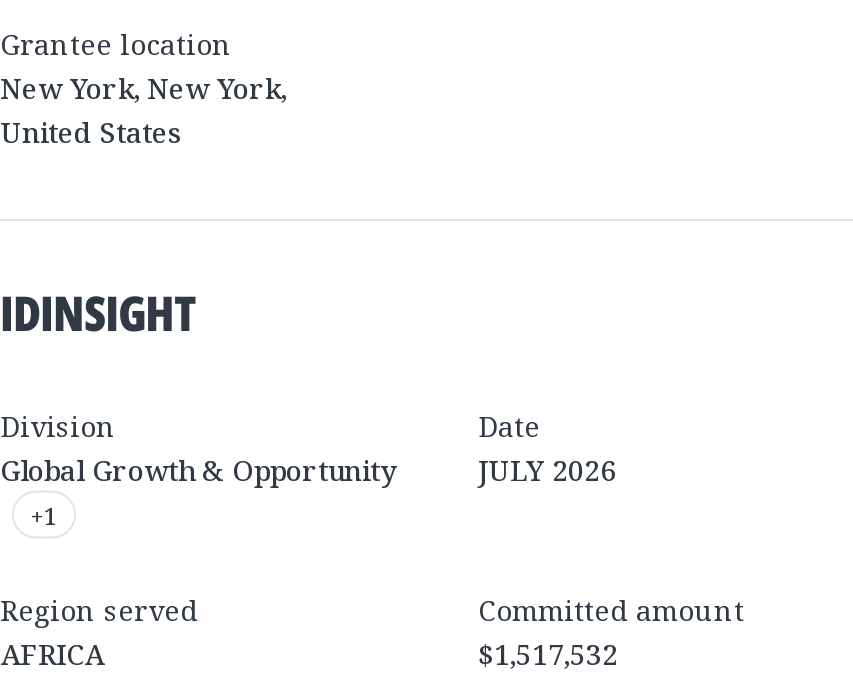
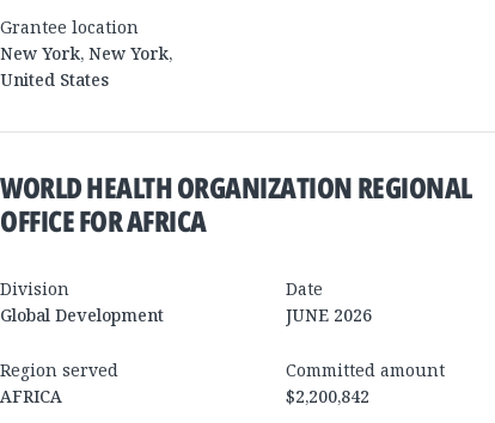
- IDINSIGHT
+ WORLD HEALTH ORGANIZATION REGIONAL
+ OFFICE FOR AFRICA

moved down: Division | Date

- Global Growth & Opportunity
- +1
+ Global Development

- JULY 2026
+ JUNE 2026

- $1,517,532
+ $2,200,842
